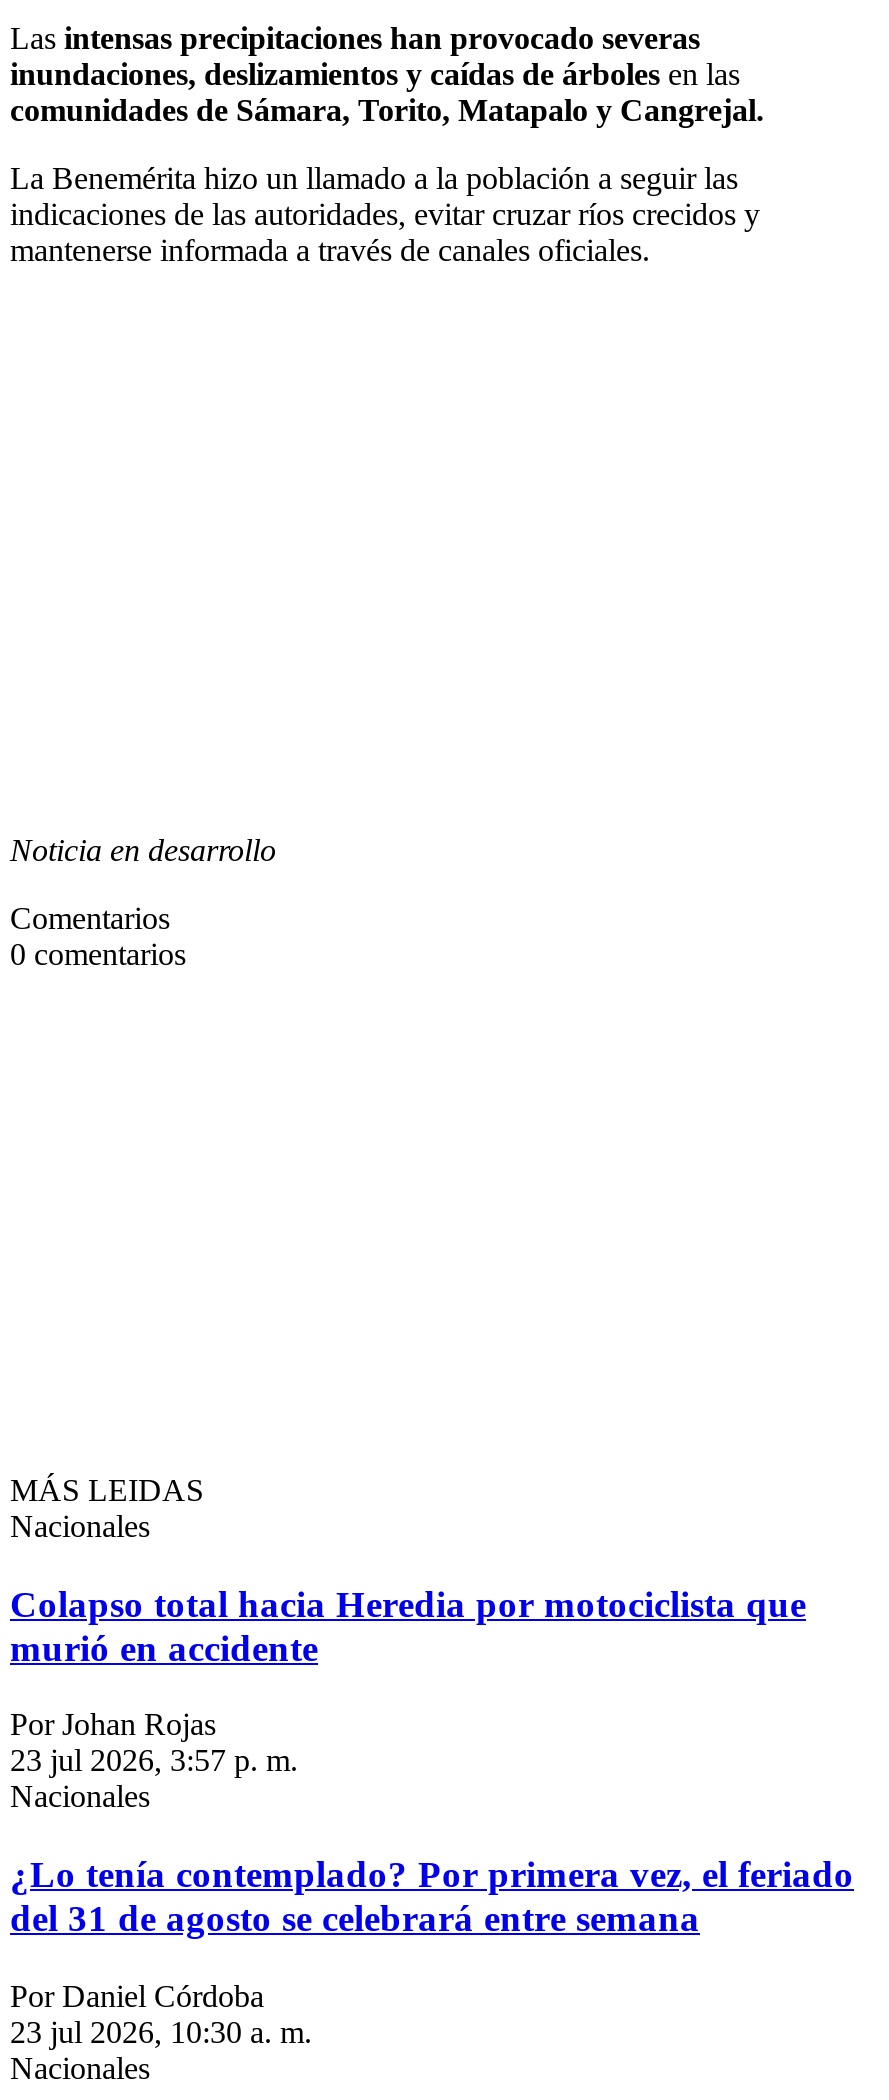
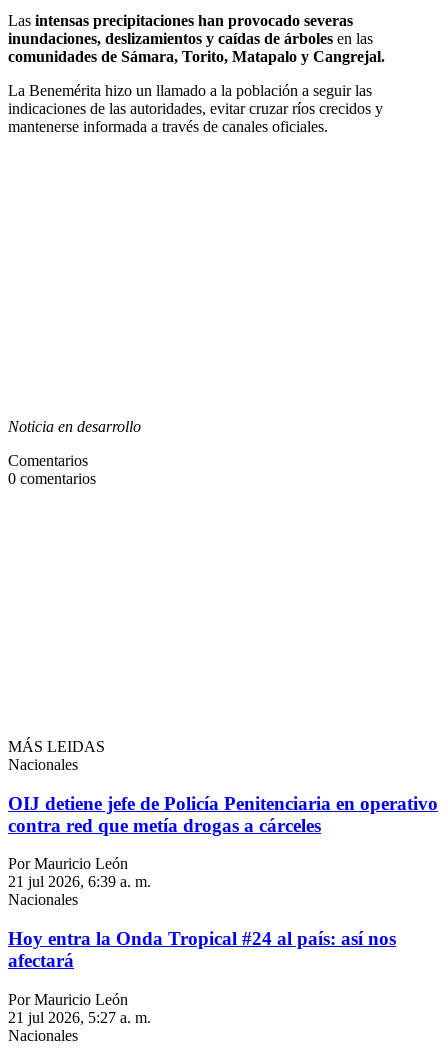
- Colapso total hacia Heredia por motociclista que
- murió en accidente
+ OIJ detiene jefe de Policía Penitenciaria en operativo
+ contra red que metía drogas a cárceles

- Por Johan Rojas
- 23 jul 2026, 3:57 p. m.
+ Por Mauricio León
+ 21 jul 2026, 6:39 a. m.

- ¿Lo tenía contemplado? Por primera vez, el feriado
- del 31 de agosto se celebrará entre semana
+ Hoy entra la Onda Tropical #24 al país: así nos
+ afectará

- Por Daniel Córdoba
- 23 jul 2026, 10:30 a. m.
+ Por Mauricio León
+ 21 jul 2026, 5:27 a. m.
